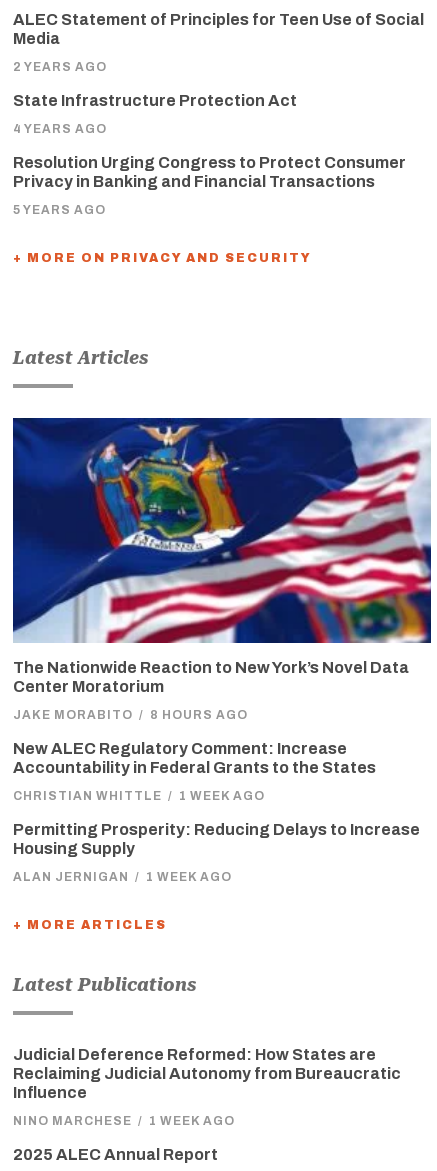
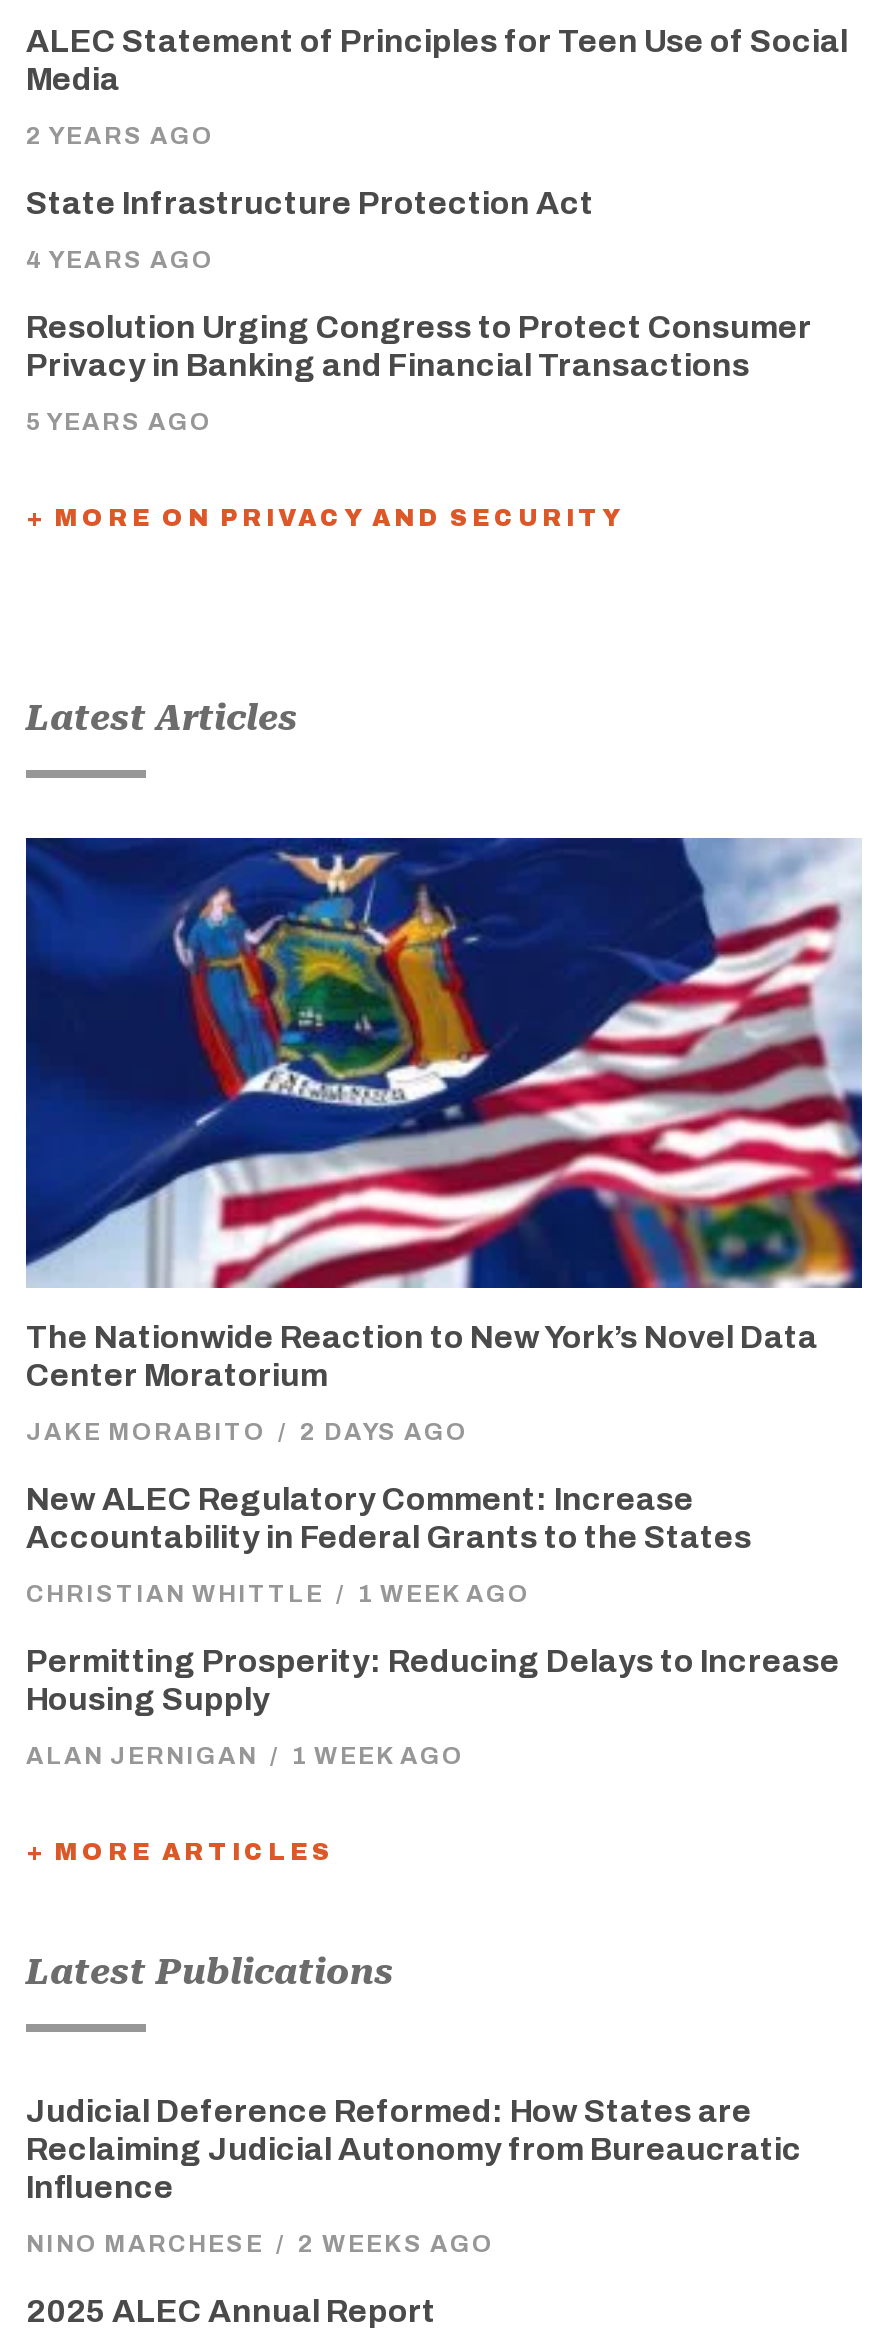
- JAKE MORABITO / 8 HOURS AGO
+ JAKE MORABITO / 2 DAYS AGO

- NINO MARCHESE / 1 WEEK AGO
+ NINO MARCHESE / 2 WEEKS AGO
